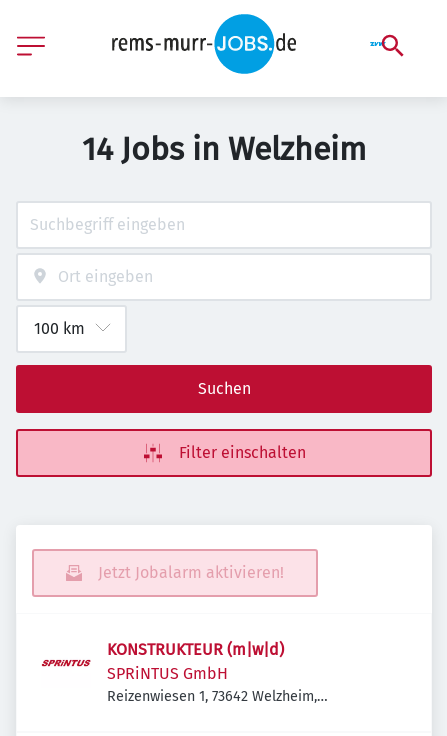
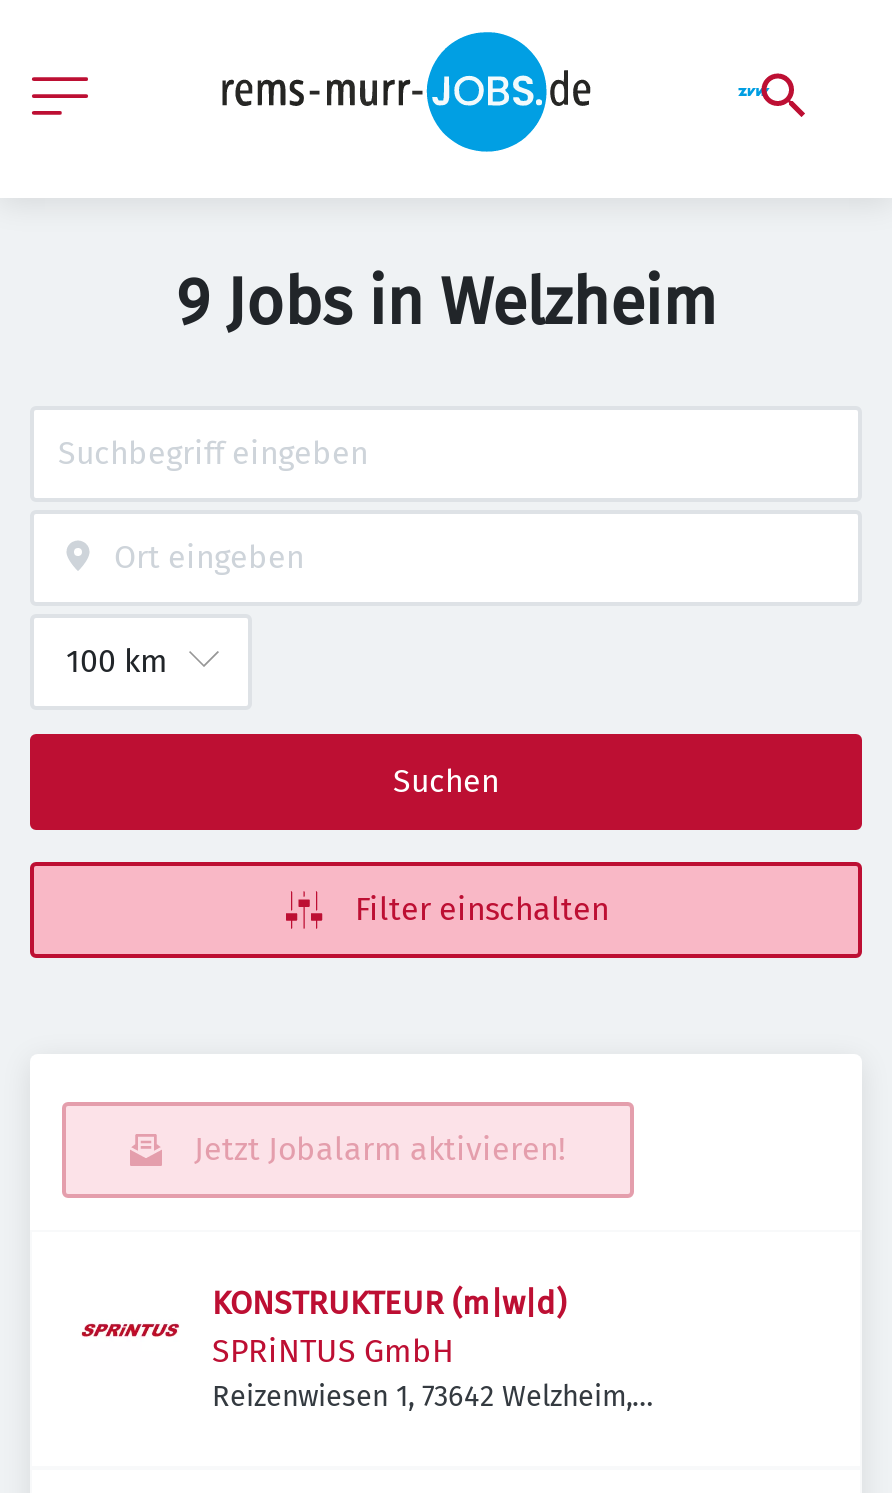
- 14 Jobs in Welzheim
+ 9 Jobs in Welzheim
